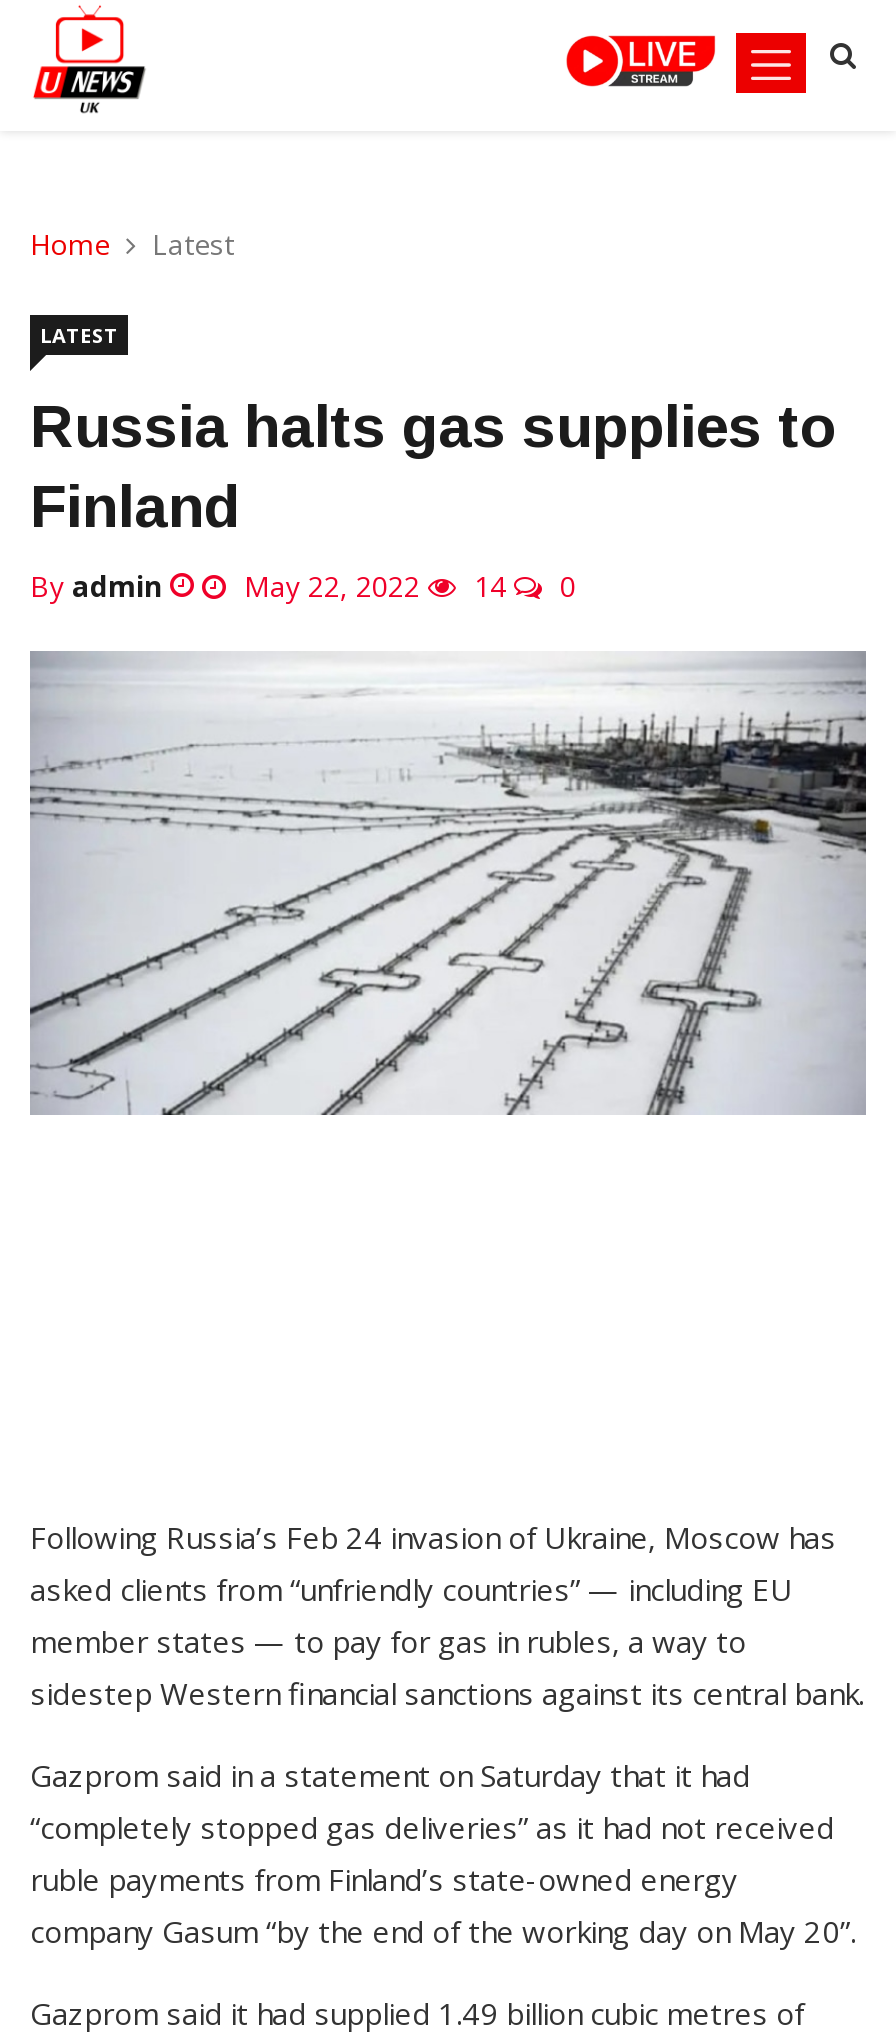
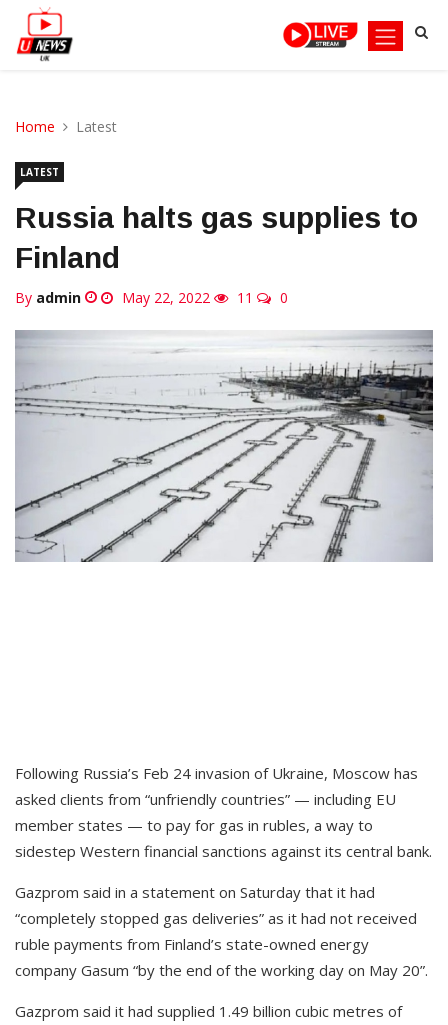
- By admin May 22, 2022 14 0
+ By admin May 22, 2022 11 0
